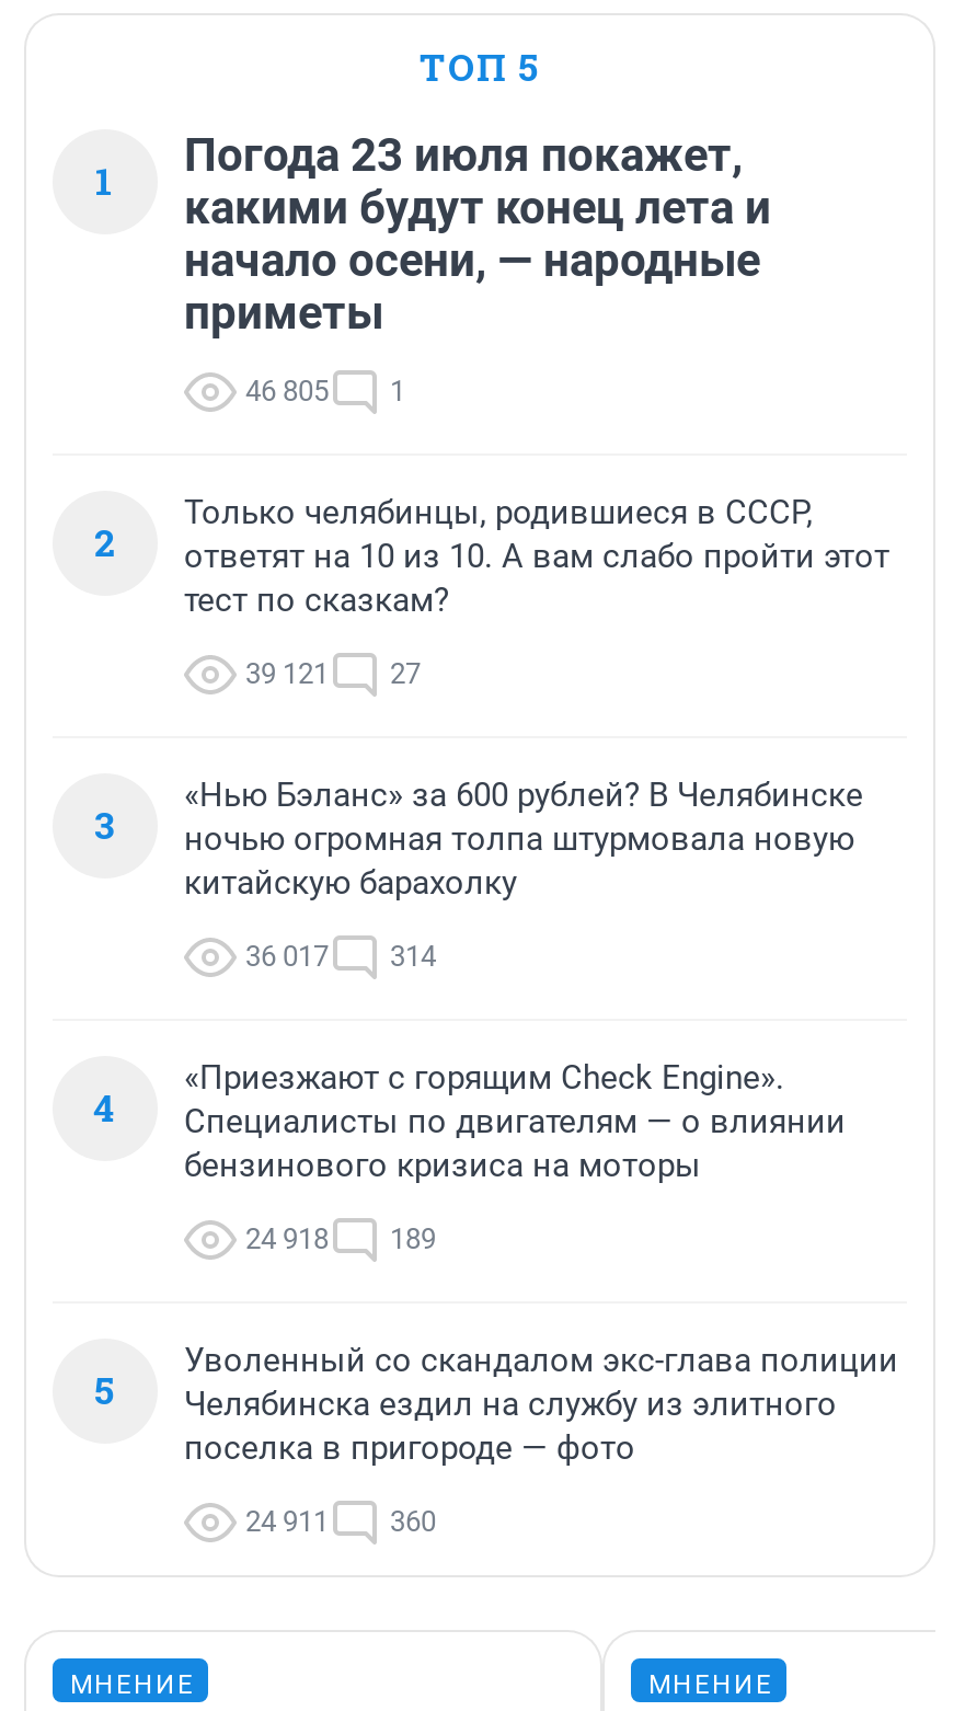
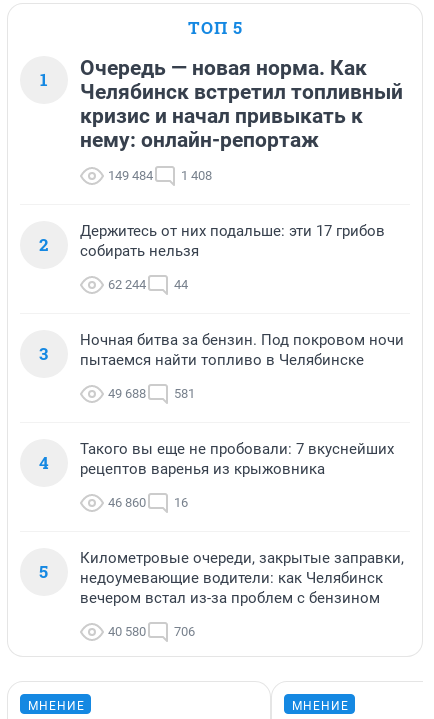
- Погода 23 июля покажет,
- какими будут конец лета и
- начало осени, — народные
- приметы
+ Очередь — новая норма. Как
+ Челябинск встретил топливный
+ кризис и начал привыкать к
+ нему: онлайн-репортаж

- 46 805
- 1
+ 149 484
+ 1 408

- Только челябинцы, родившиеся в СССР,
- ответят на 10 из 10. А вам слабо пройти этот
- тест по сказкам?
+ Держитесь от них подальше: эти 17 грибов
+ собирать нельзя

- 39 121
- 27
+ 62 244
+ 44

- «Нью Бэланс» за 600 рублей? В Челябинске
- ночью огромная толпа штурмовала новую
- китайскую барахолку
+ Ночная битва за бензин. Под покровом ночи
+ пытаемся найти топливо в Челябинске

- 36 017
- 314
+ 49 688
+ 581

- «Приезжают с горящим Check Engine».
- Специалисты по двигателям — о влиянии
- бензинового кризиса на моторы
+ Такого вы еще не пробовали: 7 вкуснейших
+ рецептов варенья из крыжовника

- 24 918
- 189
+ 46 860
+ 16

- Уволенный со скандалом экс-глава полиции
- Челябинска ездил на службу из элитного
- поселка в пригороде — фото
+ Километровые очереди, закрытые заправки,
+ недоумевающие водители: как Челябинск
+ вечером встал из-за проблем с бензином

- 24 911
- 360
+ 40 580
+ 706
